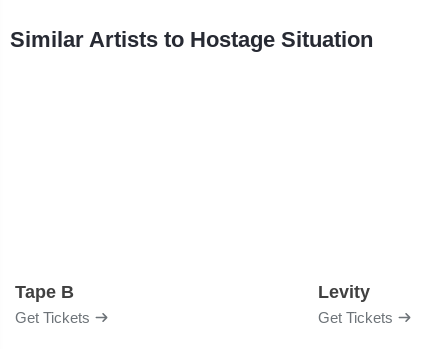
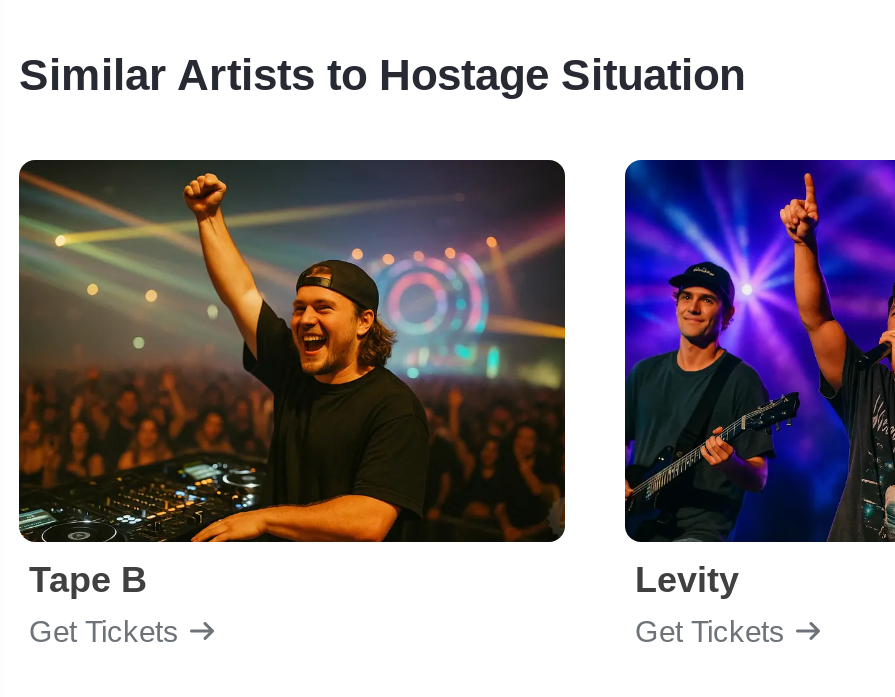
+ [image]

+ [image]
